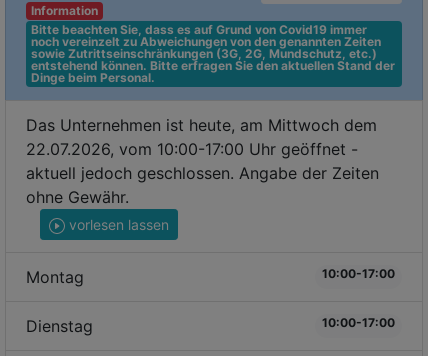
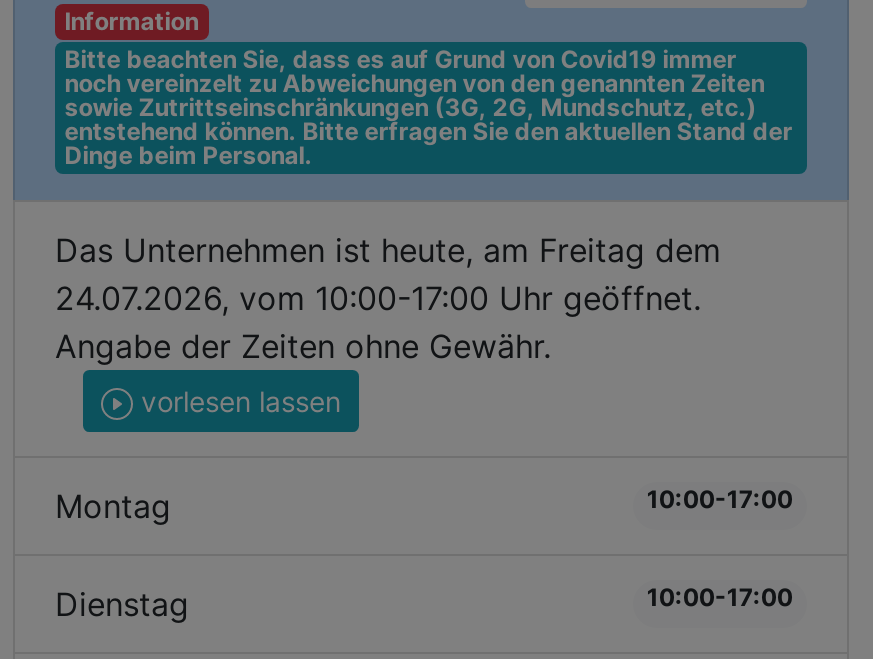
- Das Unternehmen ist heute, am Mittwoch dem
- 22.07.2026, vom 10:00-17:00 Uhr geöffnet -
- aktuell jedoch geschlossen. Angabe der Zeiten
- ohne Gewähr.
+ Das Unternehmen ist heute, am Freitag dem
+ 24.07.2026, vom 10:00-17:00 Uhr geöffnet.
+ Angabe der Zeiten ohne Gewähr.
